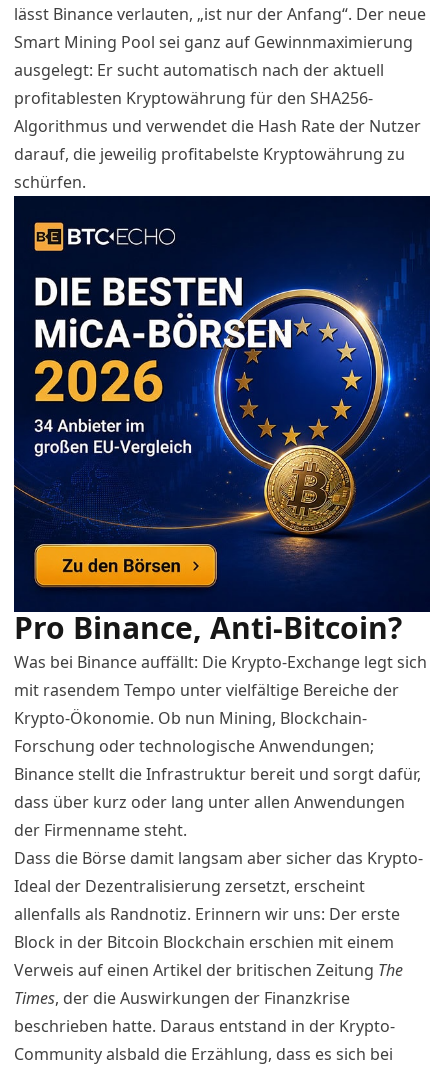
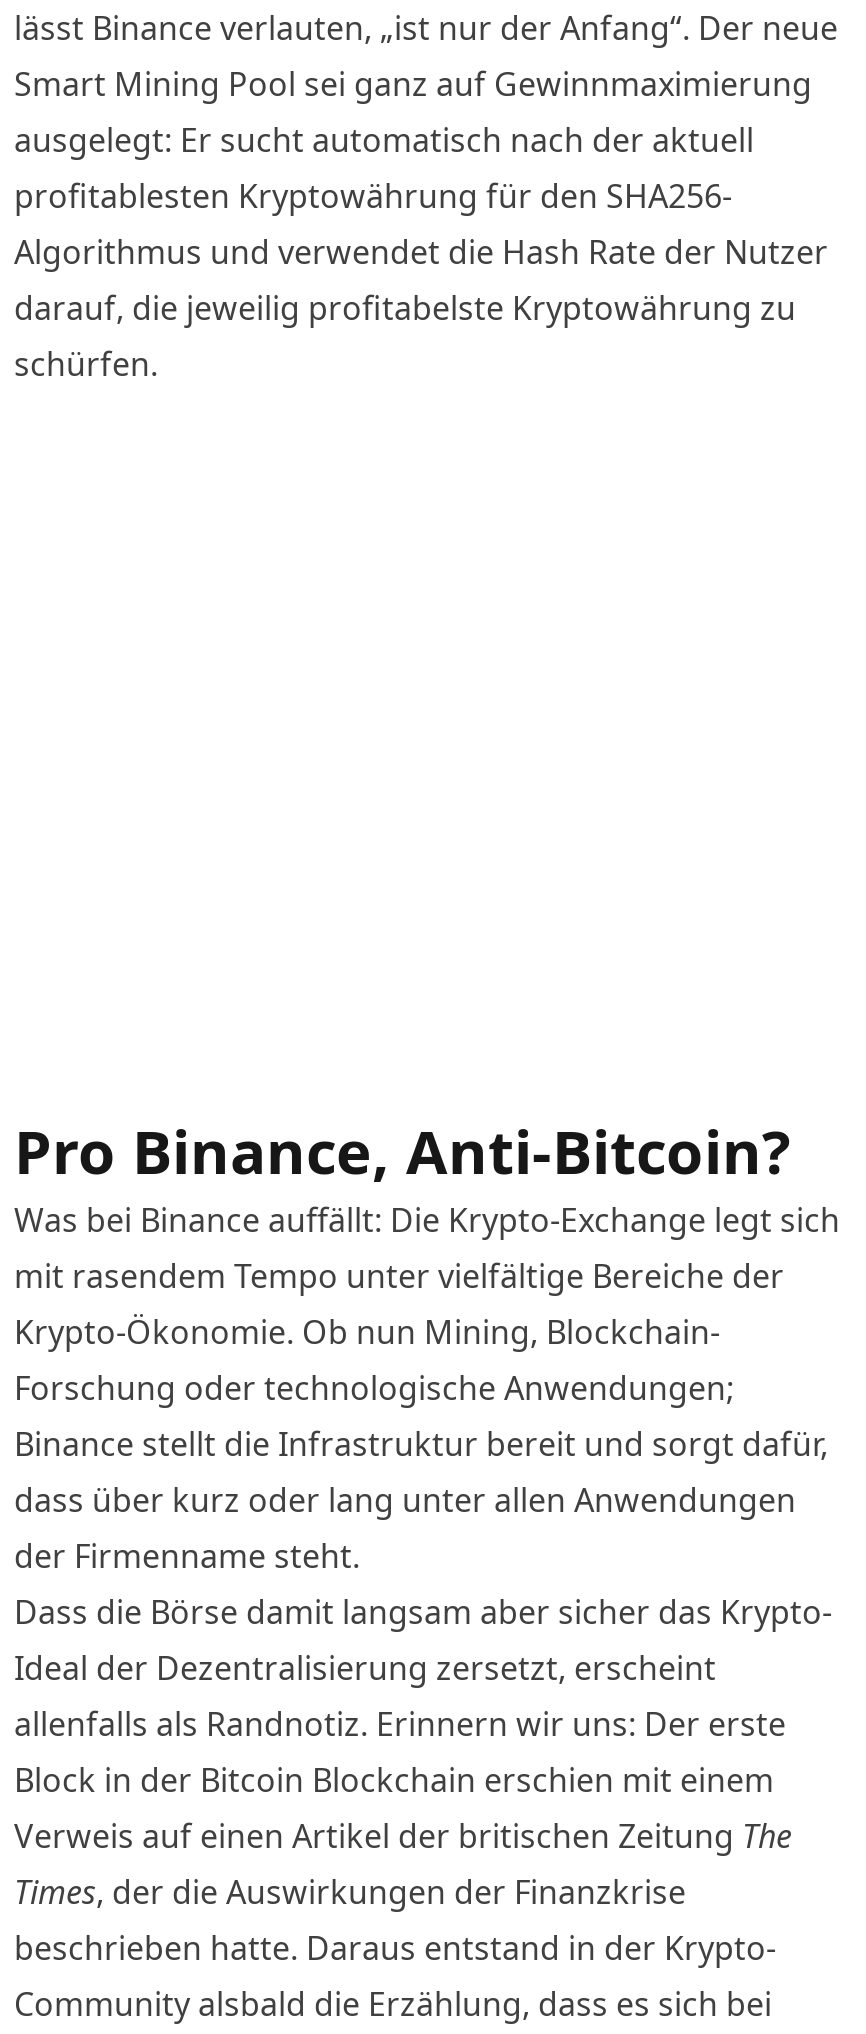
- [image]
